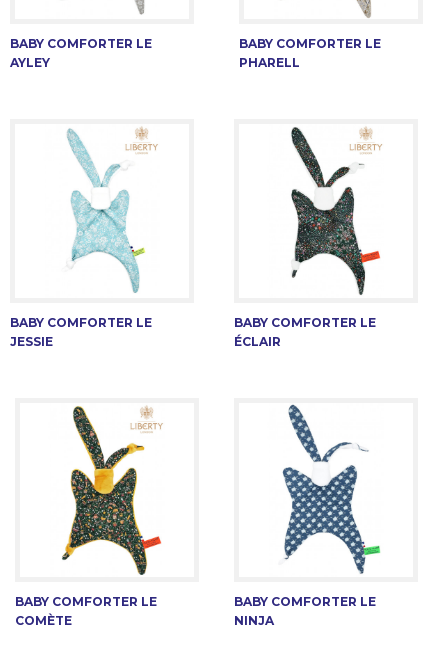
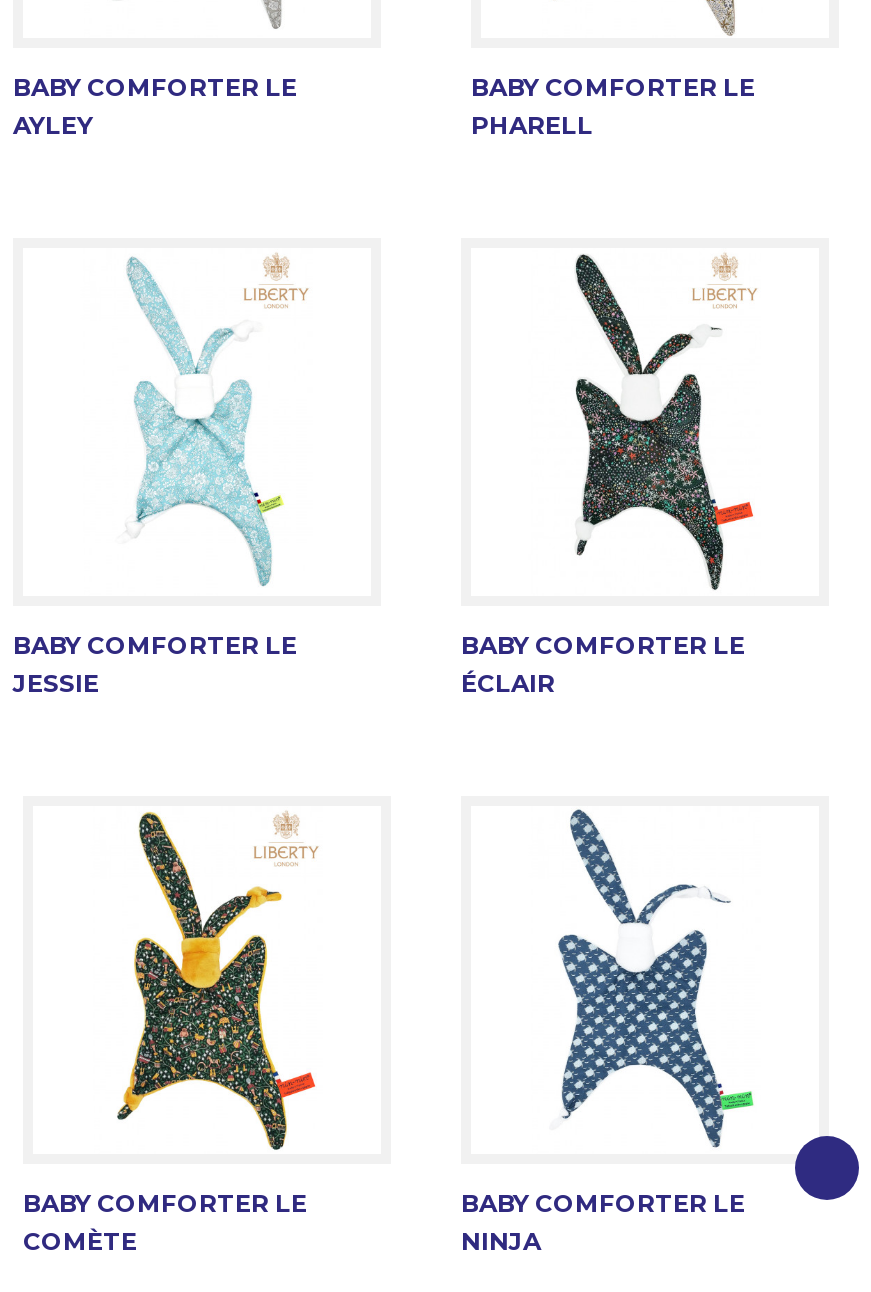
+ [image]
